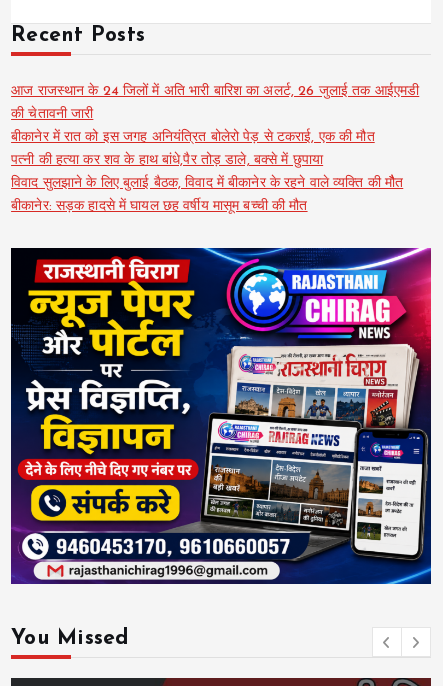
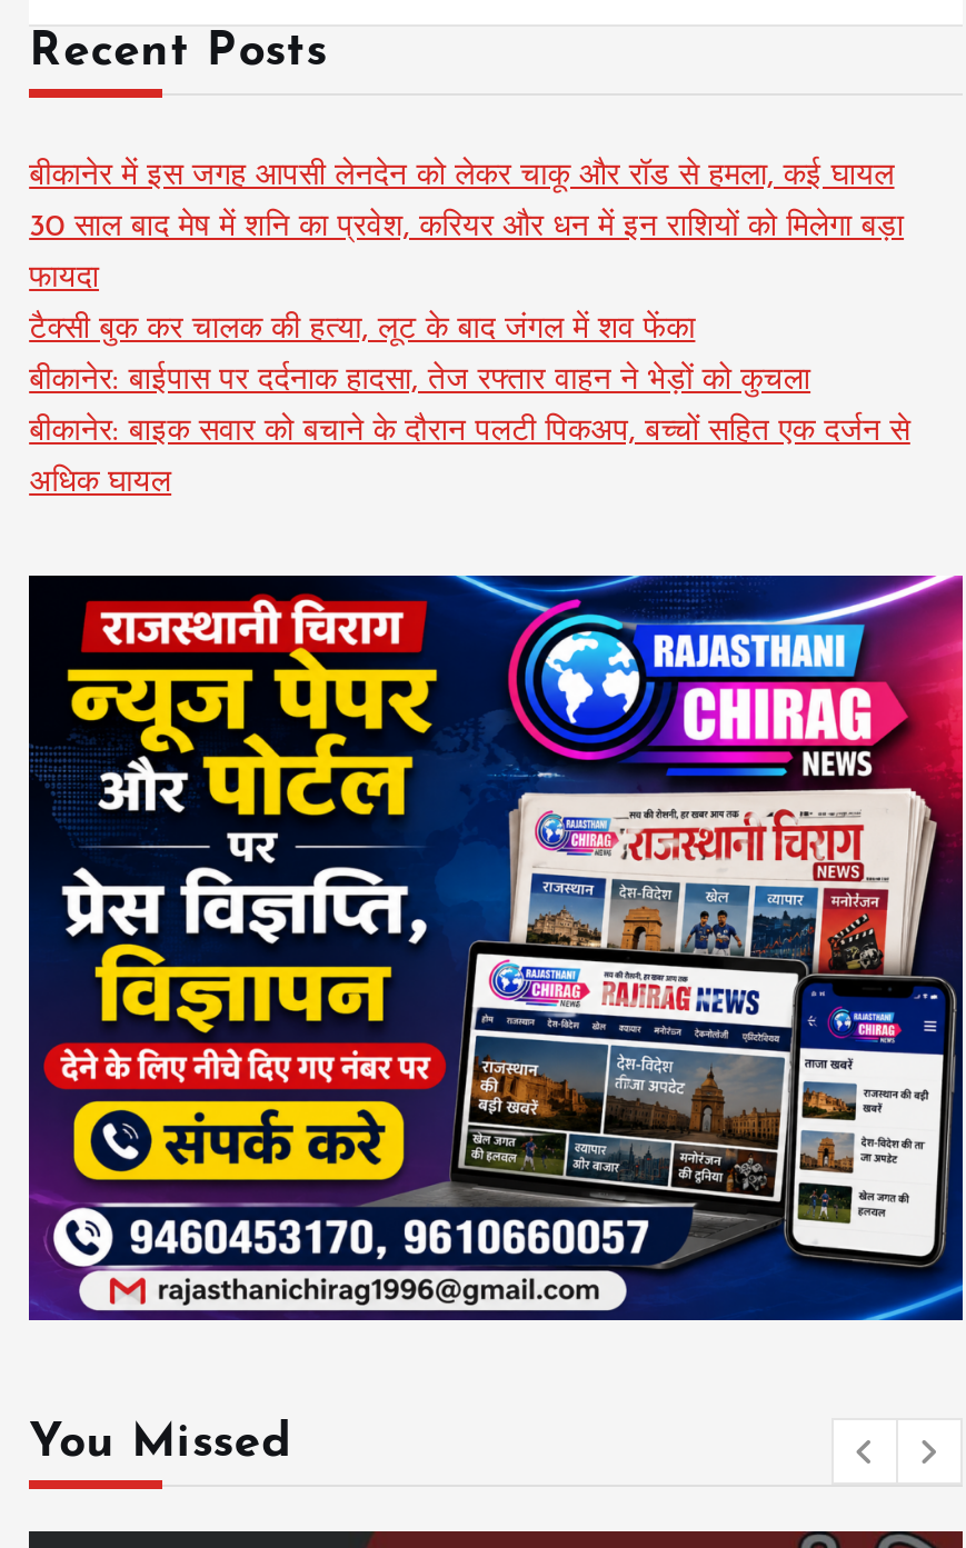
- आज राजस्थान के 24 जिलों में अति भारी बारिश का अलर्ट, 26 जुलाई तक आईएमडी
- की चेतावनी जारी
- बीकानेर में रात को इस जगह अनियंत्रित बोलेरो पेड़ से टकराई, एक की मौत
- पत्नी की हत्या कर शव के हाथ बांधे,पैर तोड़ डाले, बक्से में छुपाया
- विवाद सुलझाने के लिए बुलाई बैठक, विवाद में बीकानेर के रहने वाले व्यक्ति की मौैत
- बीकानेर: सड़क हादसे में घायल छह वर्षीय मासूम बच्ची की मौत
+ बीकानेर में इस जगह आपसी लेनदेन को लेकर चाकू और रॉड से हमला, कई घायल
+ 30 साल बाद मेष में शनि का प्रवेश, करियर और धन में इन राशियों को मिलेगा बड़ा
+ फायदा
+ टैक्सी बुक कर चालक की हत्या, लूट के बाद जंगल में शव फेंका
+ बीकानेर: बाईपास पर दर्दनाक हादसा, तेज रफ्तार वाहन ने भेड़ों को कुचला
+ बीकानेर: बाइक सवार को बचाने के दौरान पलटी पिकअप, बच्चों सहित एक दर्जन से
+ अधिक घायल
